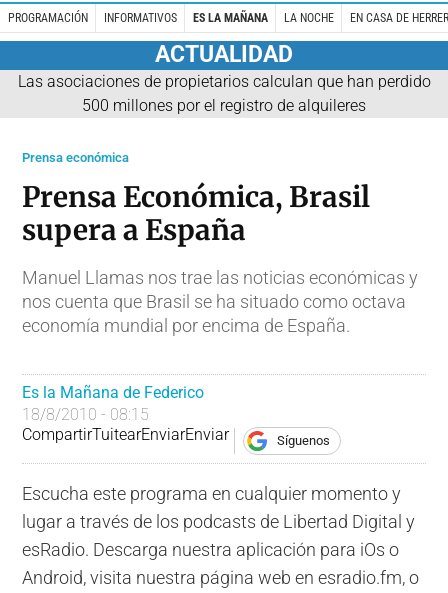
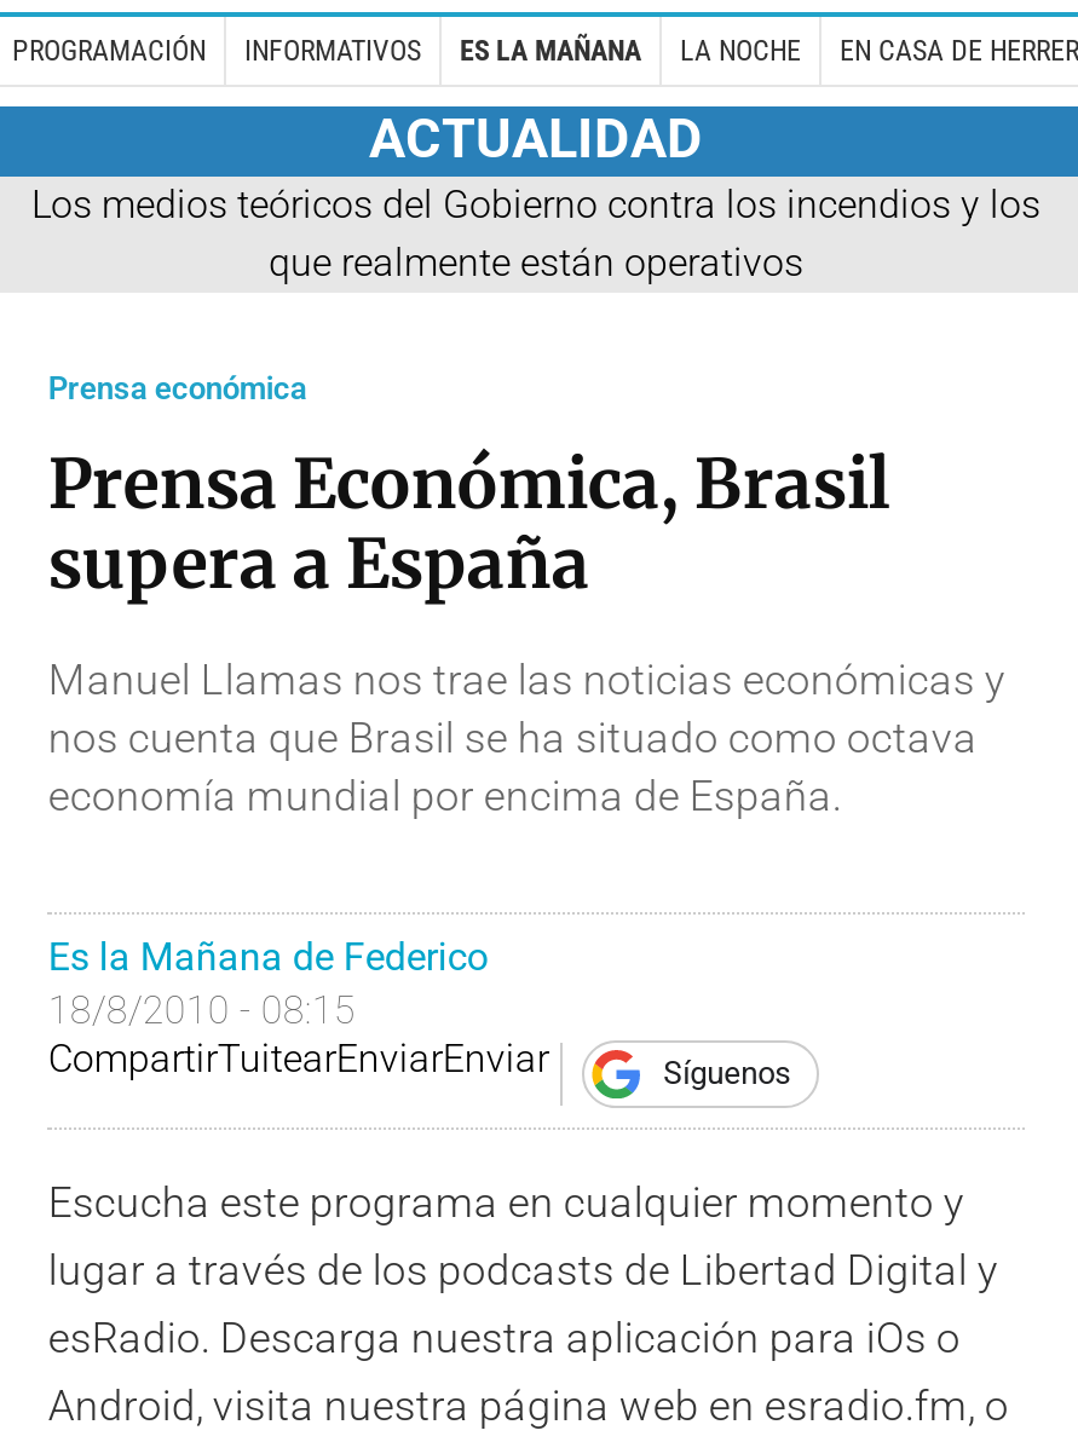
- Las asociaciones de propietarios calculan que han perdido
- 500 millones por el registro de alquileres
+ Los medios teóricos del Gobierno contra los incendios y los
+ que realmente están operativos
